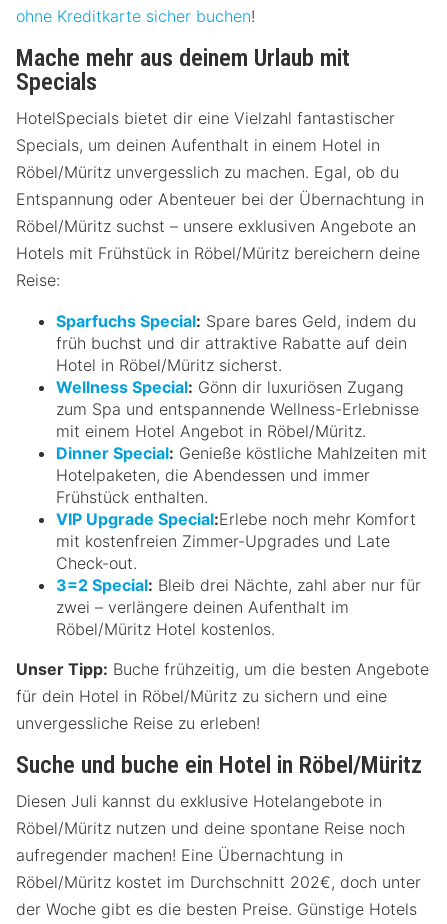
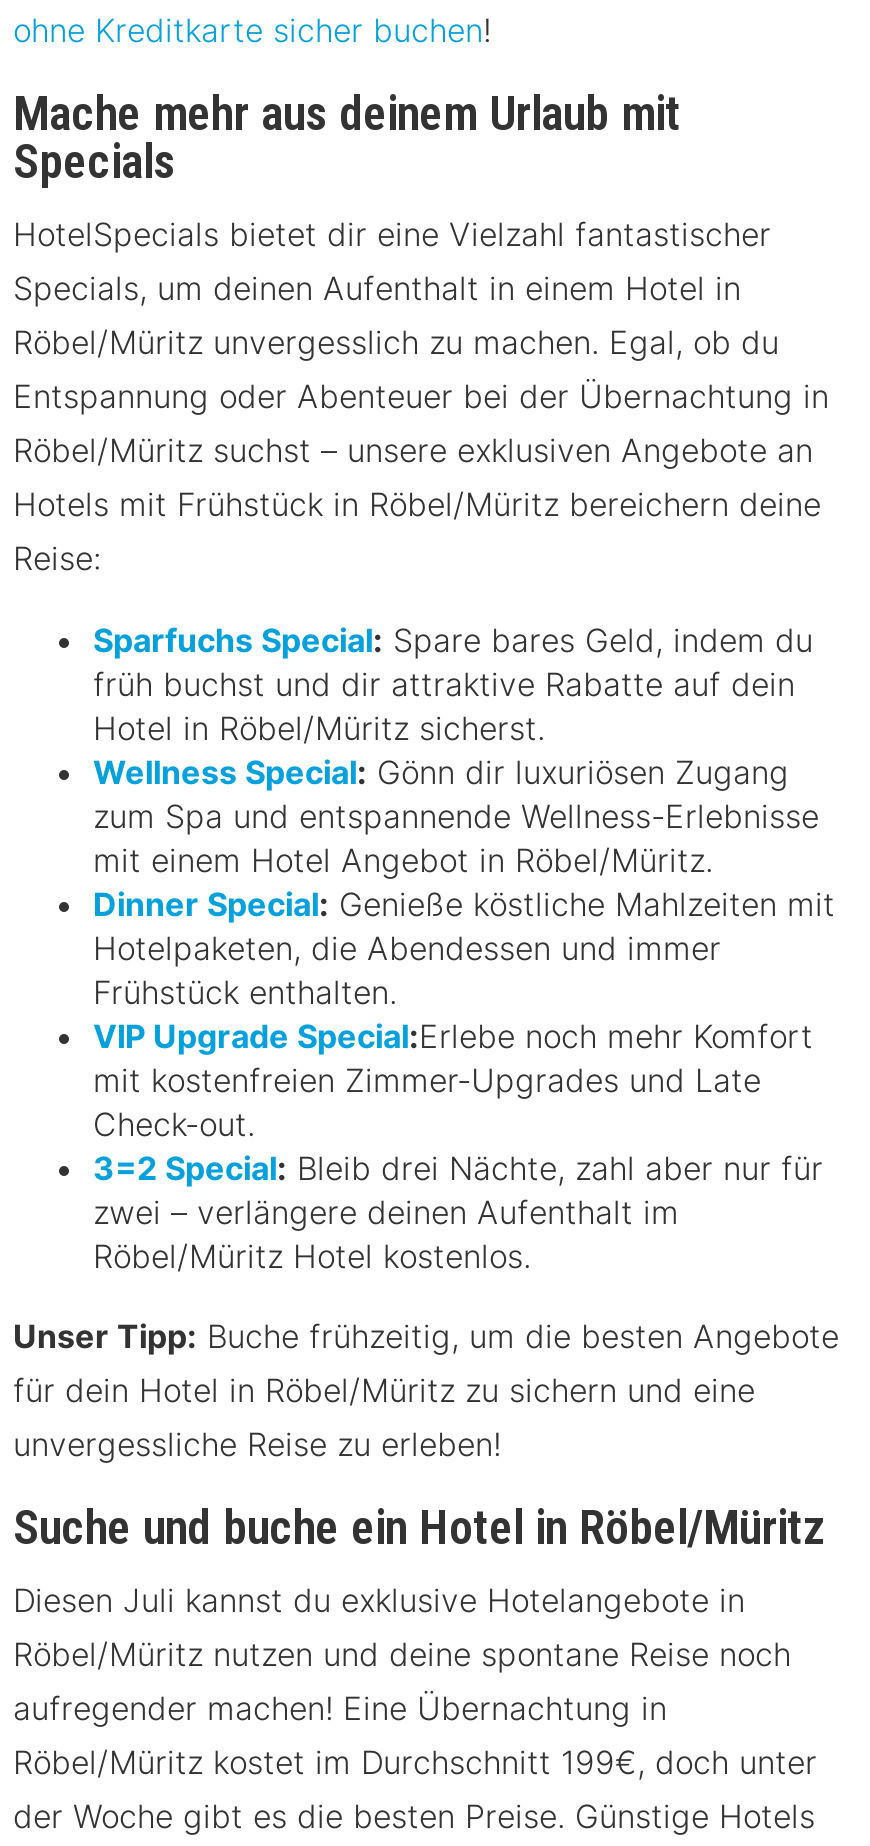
- Röbel/Müritz kostet im Durchschnitt 202€, doch unter
+ Röbel/Müritz kostet im Durchschnitt 199€, doch unter
